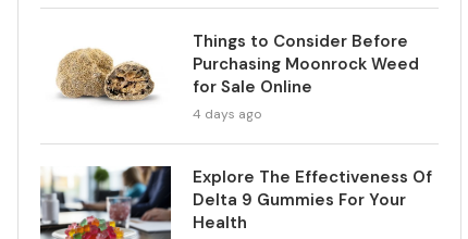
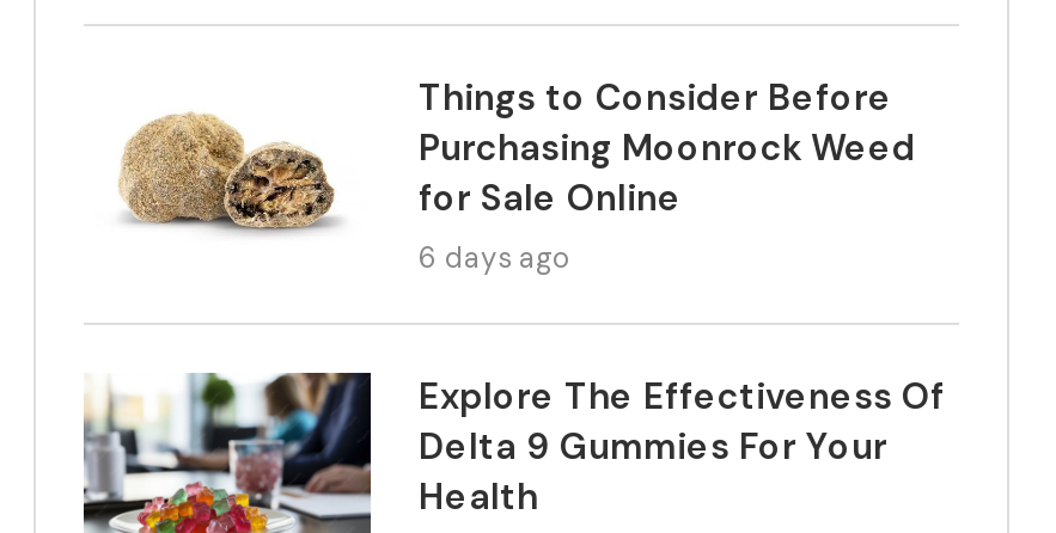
- 4 days ago
+ 6 days ago
